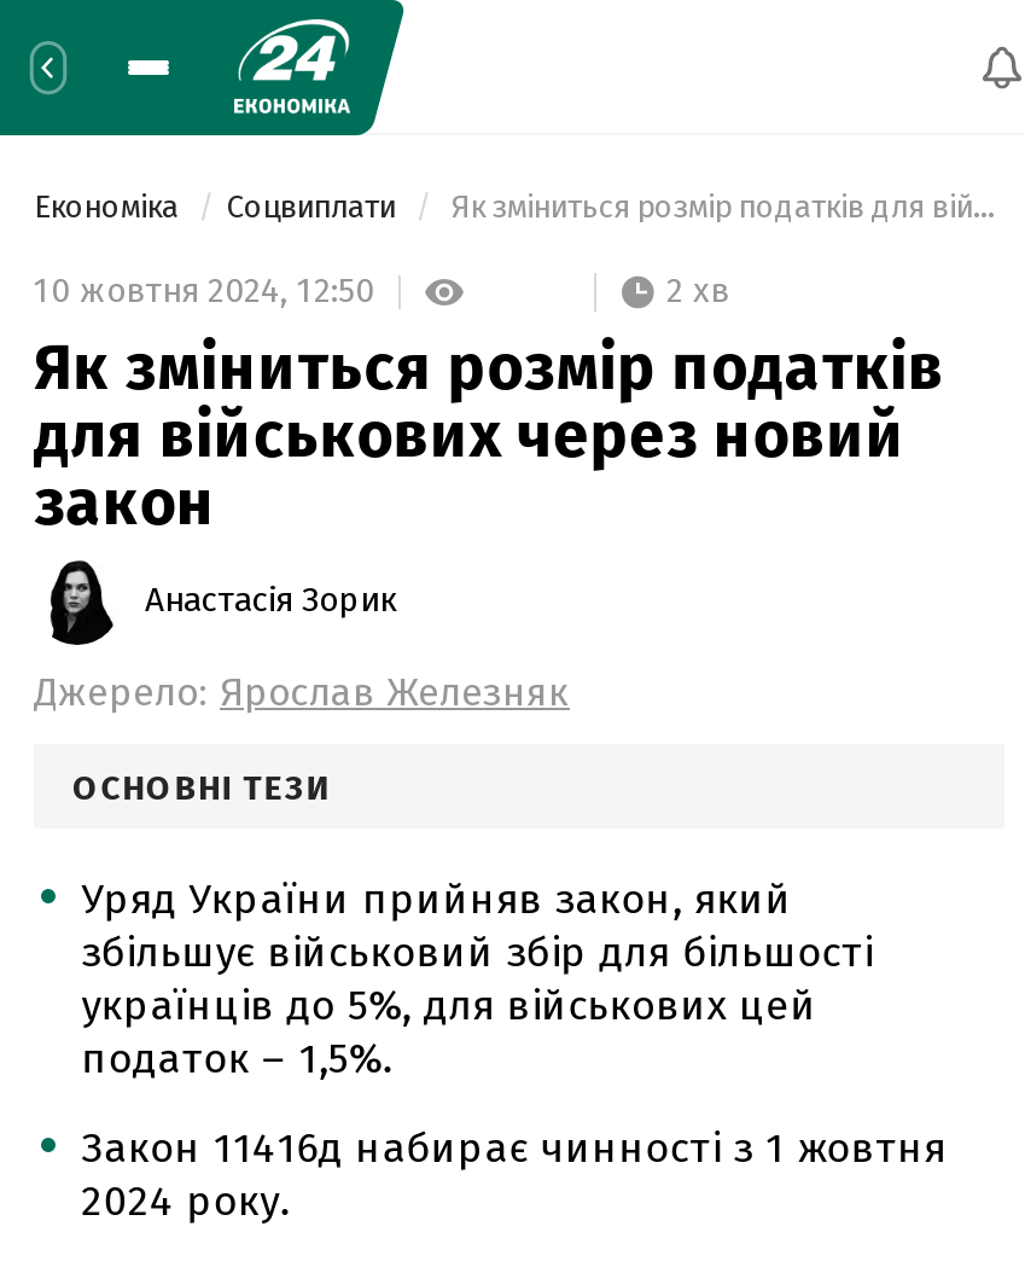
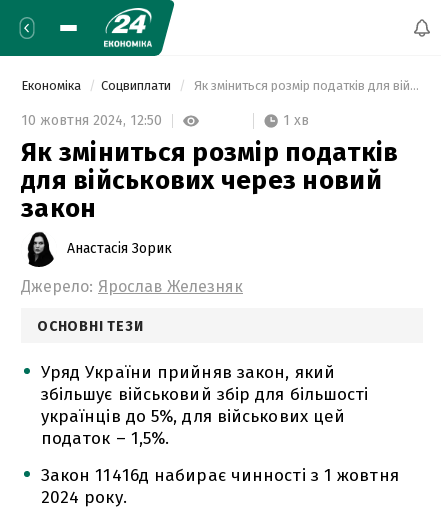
- 2 хв
+ 1 хв
